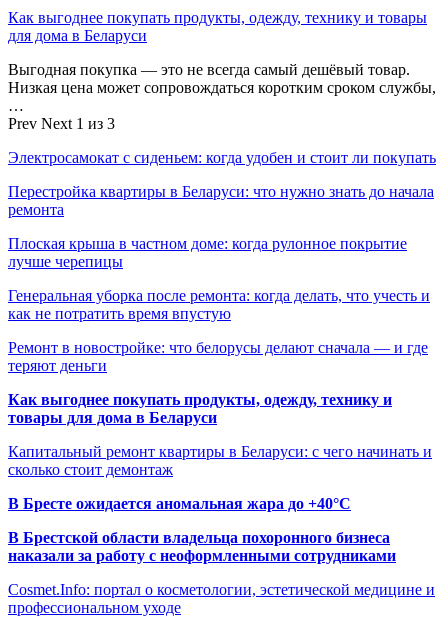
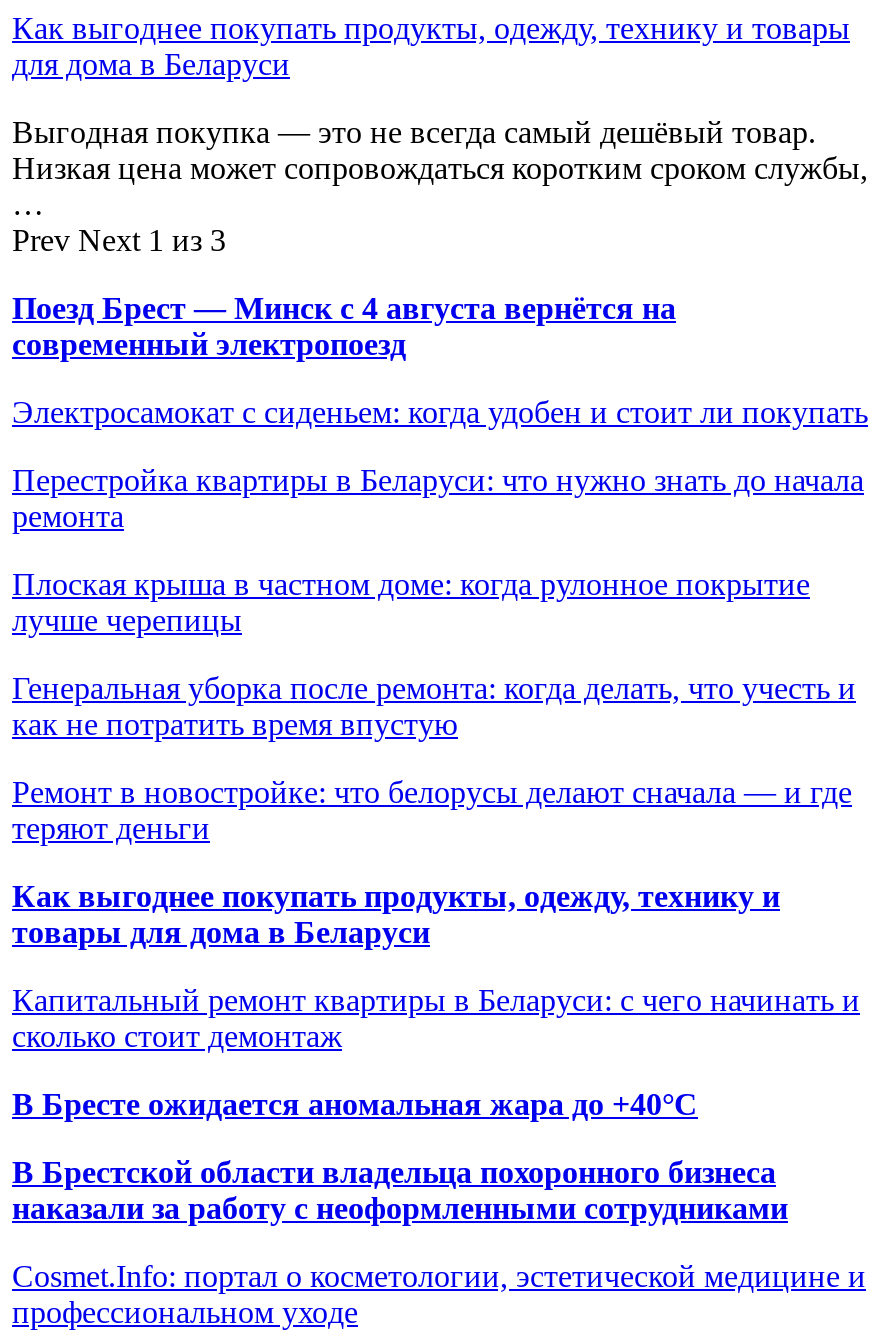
+ Поезд Брест — Минск с 4 августа вернётся на
+ современный электропоезд
